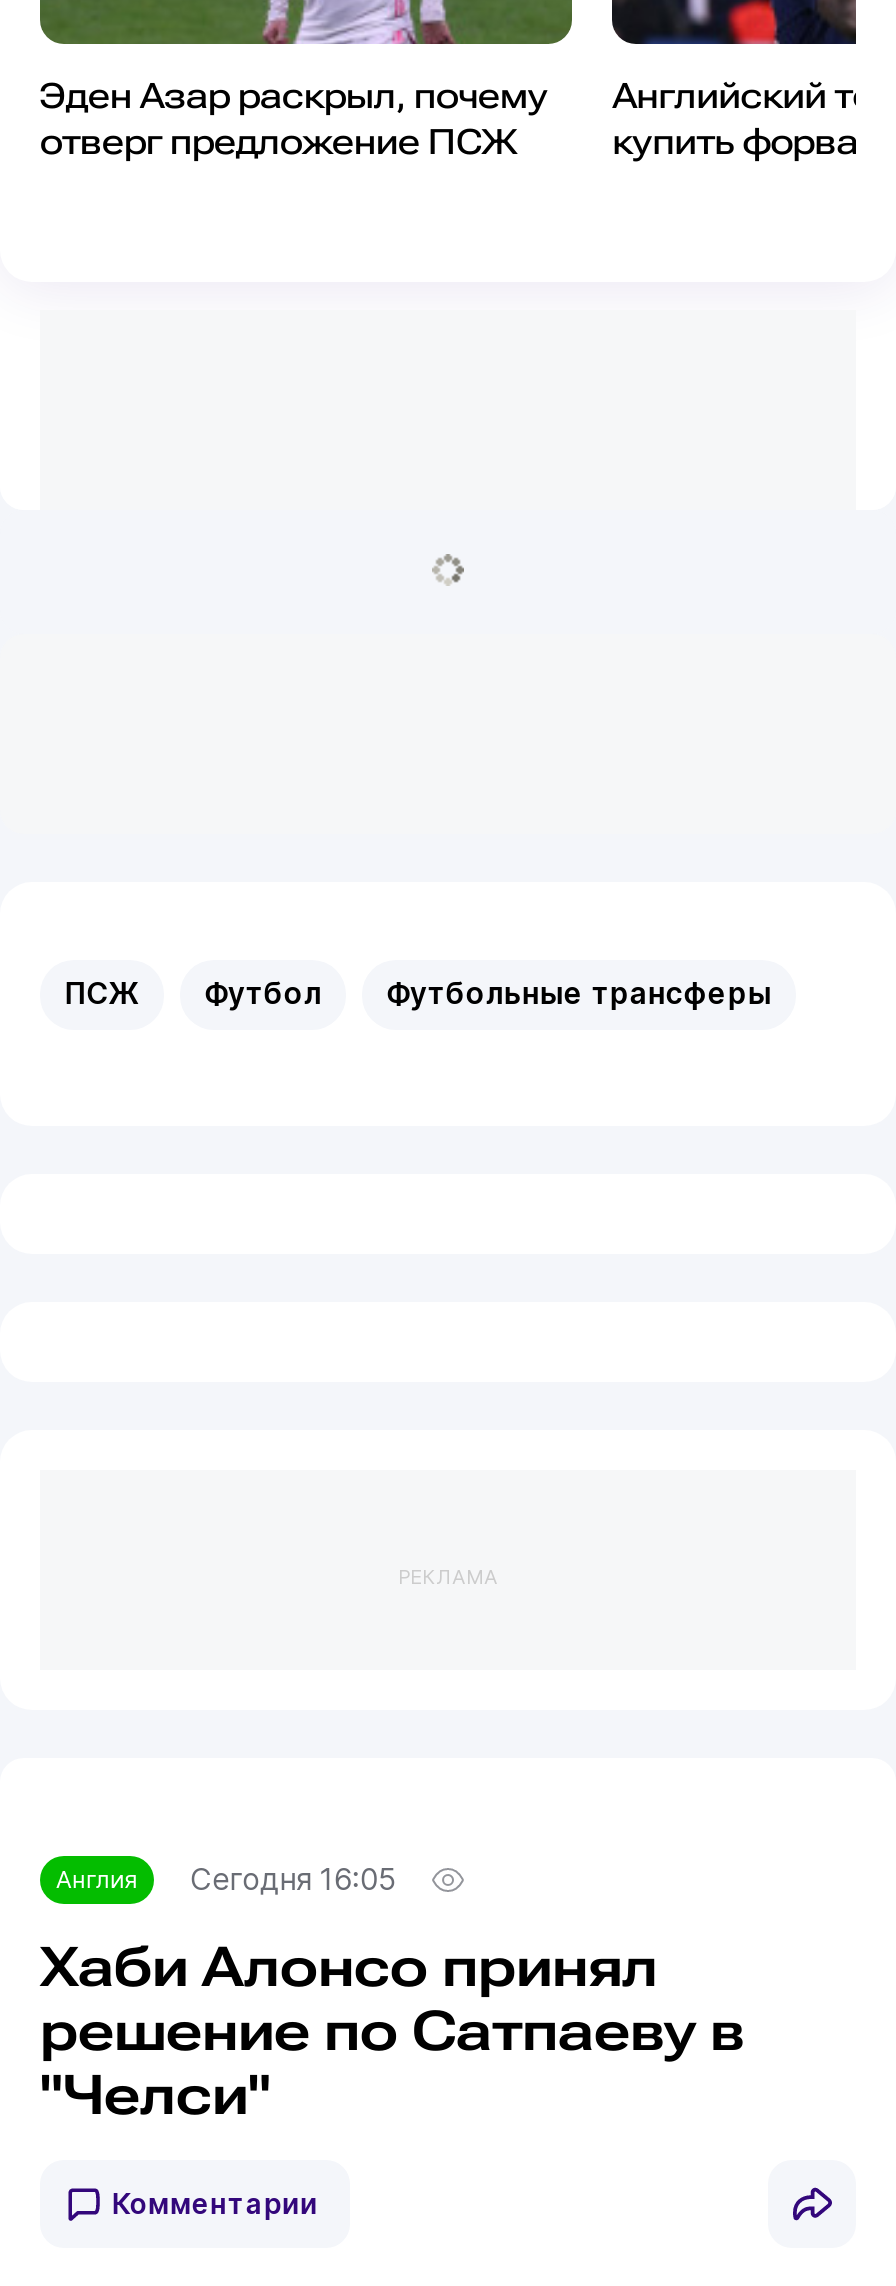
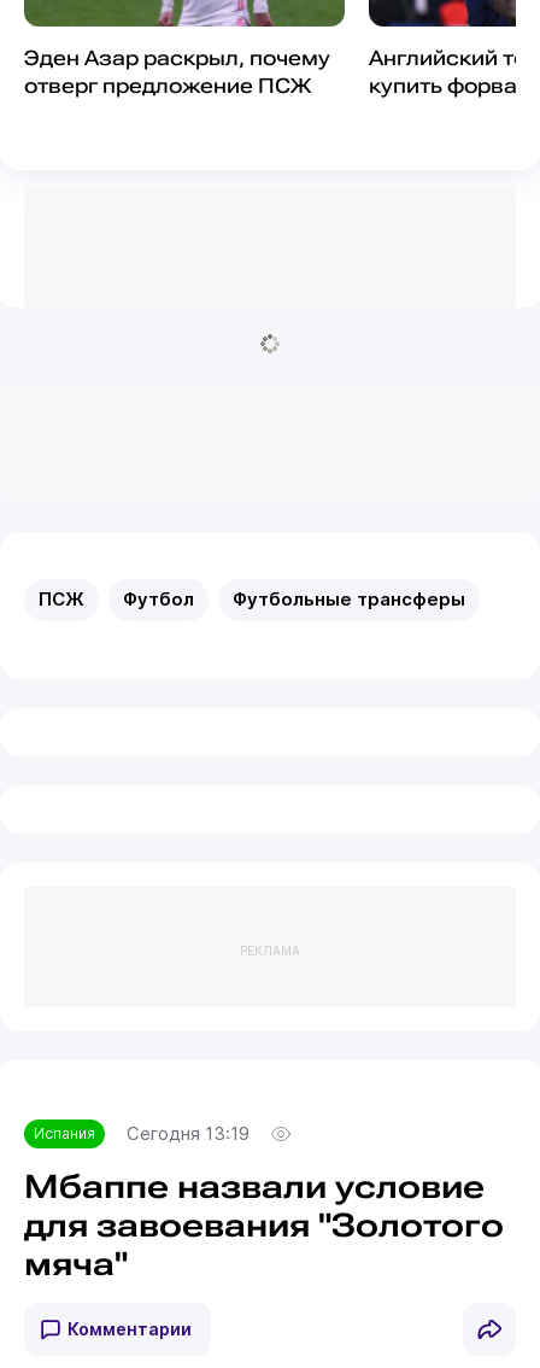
- Англия
- Сегодня 16:05
+ Испания
+ Сегодня 13:19

- Хаби Алонсо принял
- решение по Сатпаеву в
- "Челси"
+ Мбаппе назвали условие
+ для завоевания "Золотого
+ мяча"
